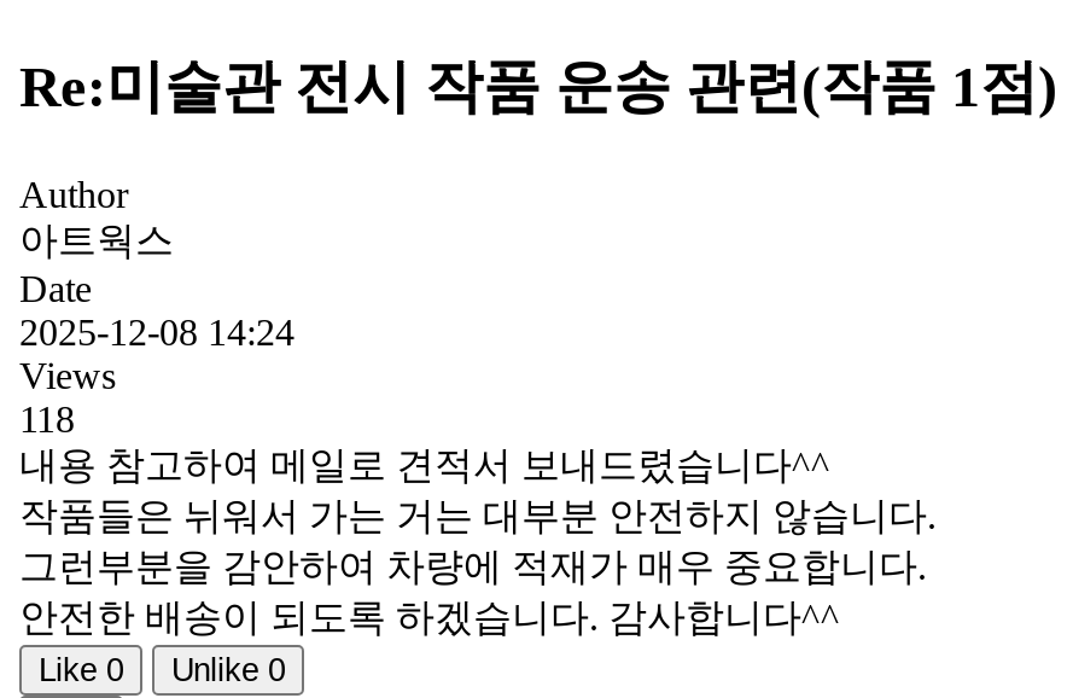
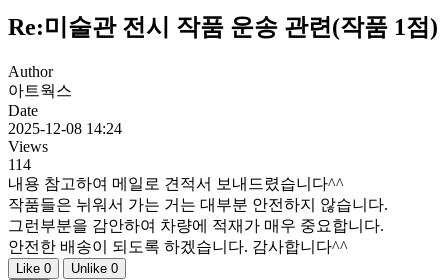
- 118
+ 114
